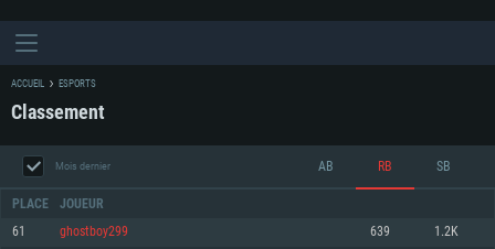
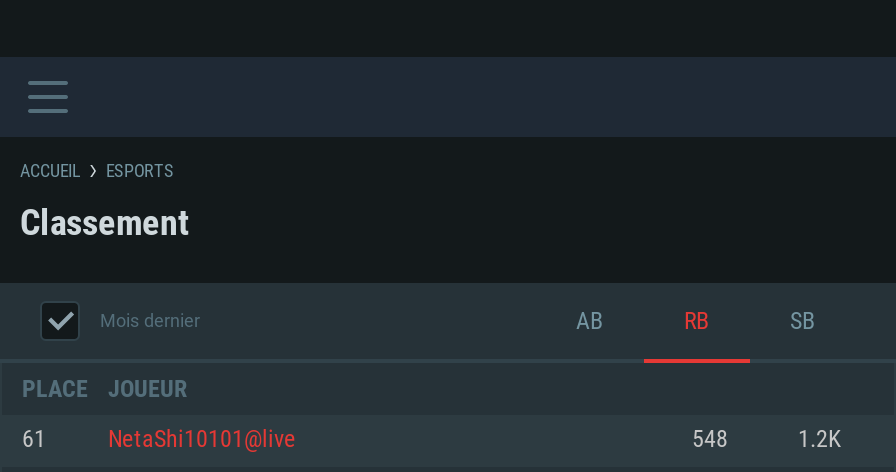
- ghostboy299
- 639
+ NetaShi10101@live
+ 548
